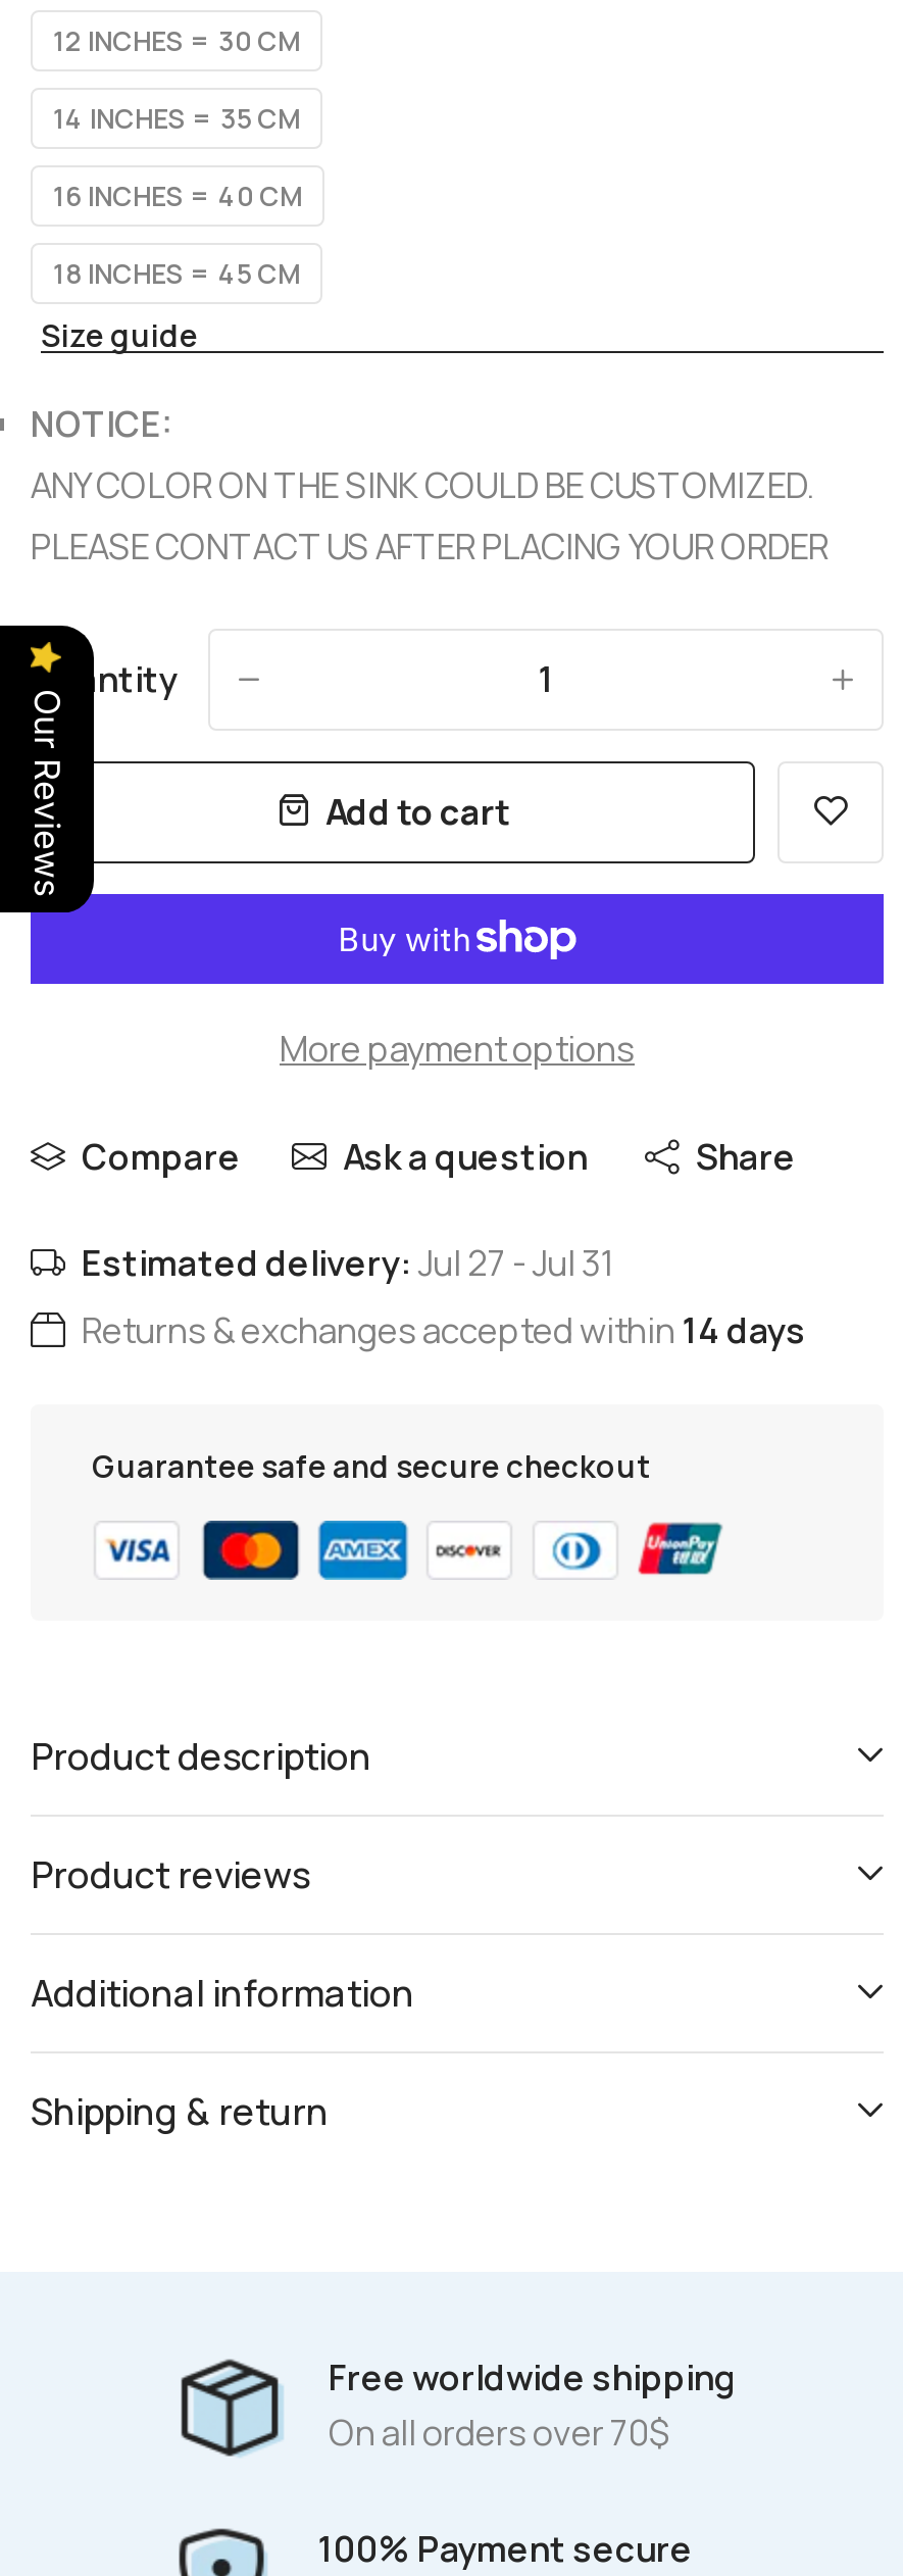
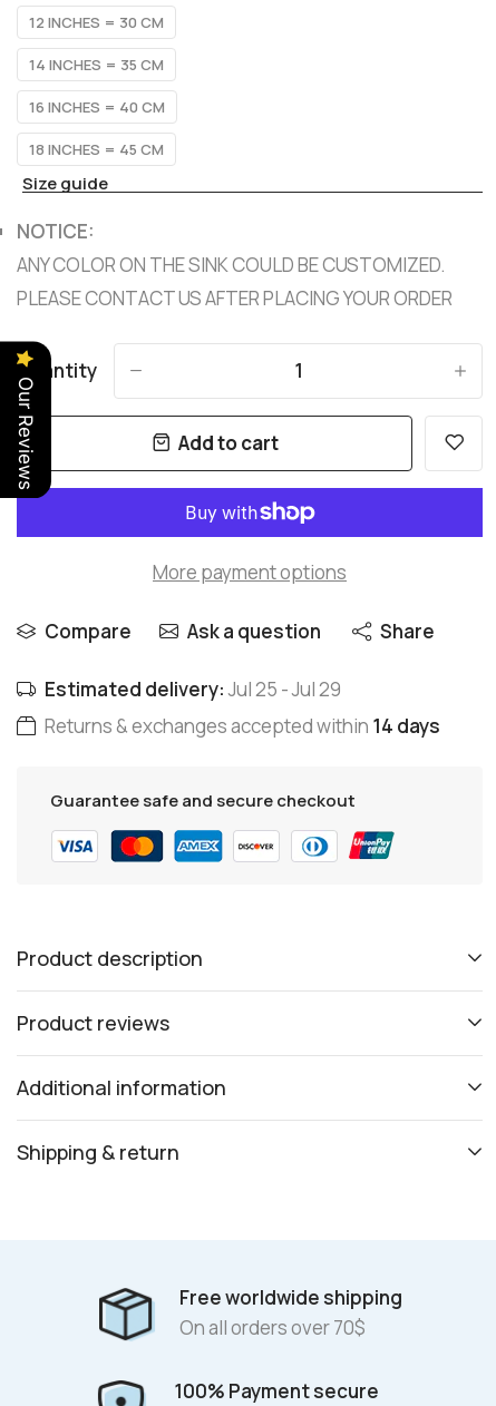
- Estimated delivery: Jul 27 - Jul 31
+ Estimated delivery: Jul 25 - Jul 29
